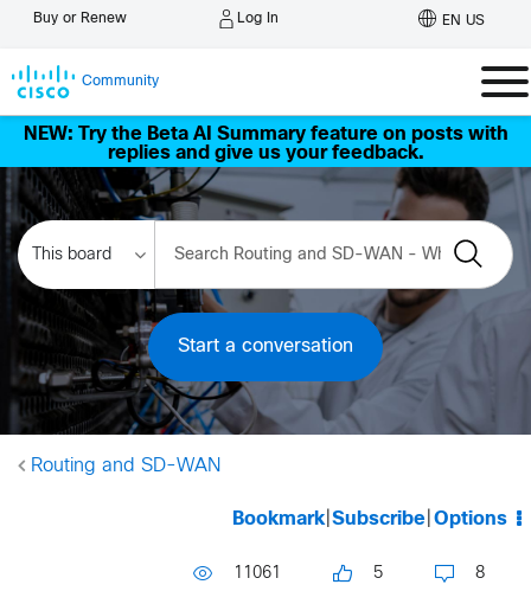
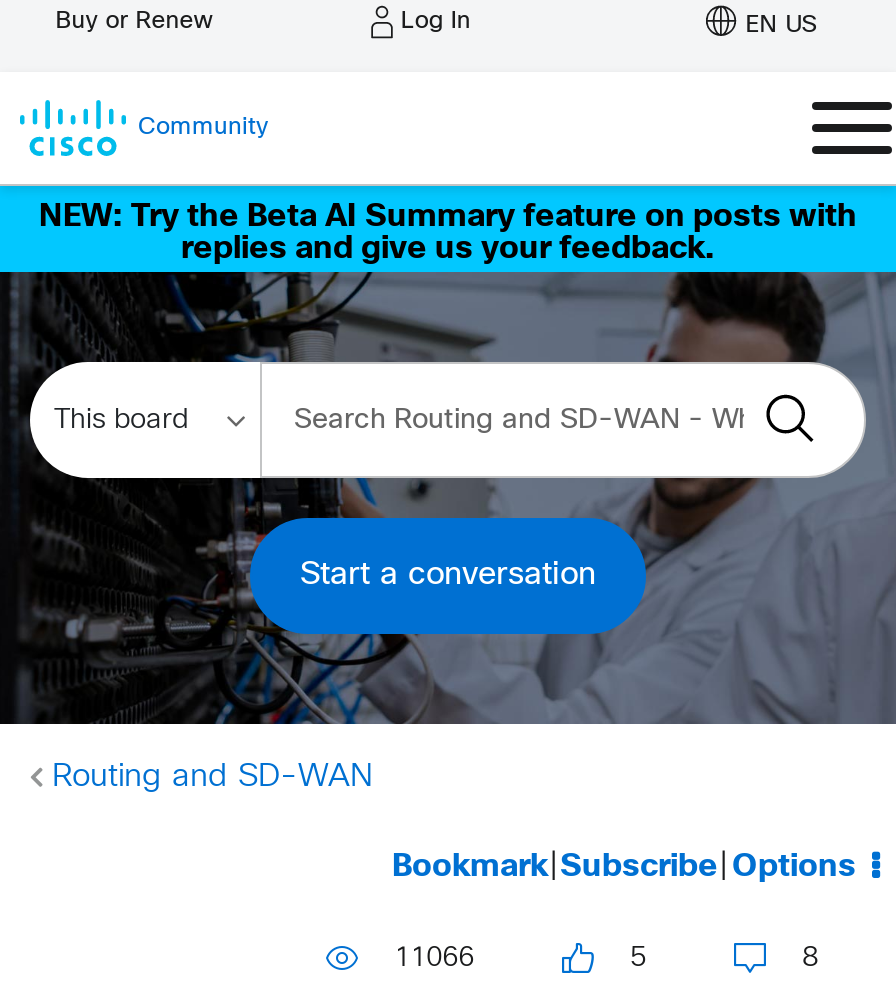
- 11061
+ 11066
